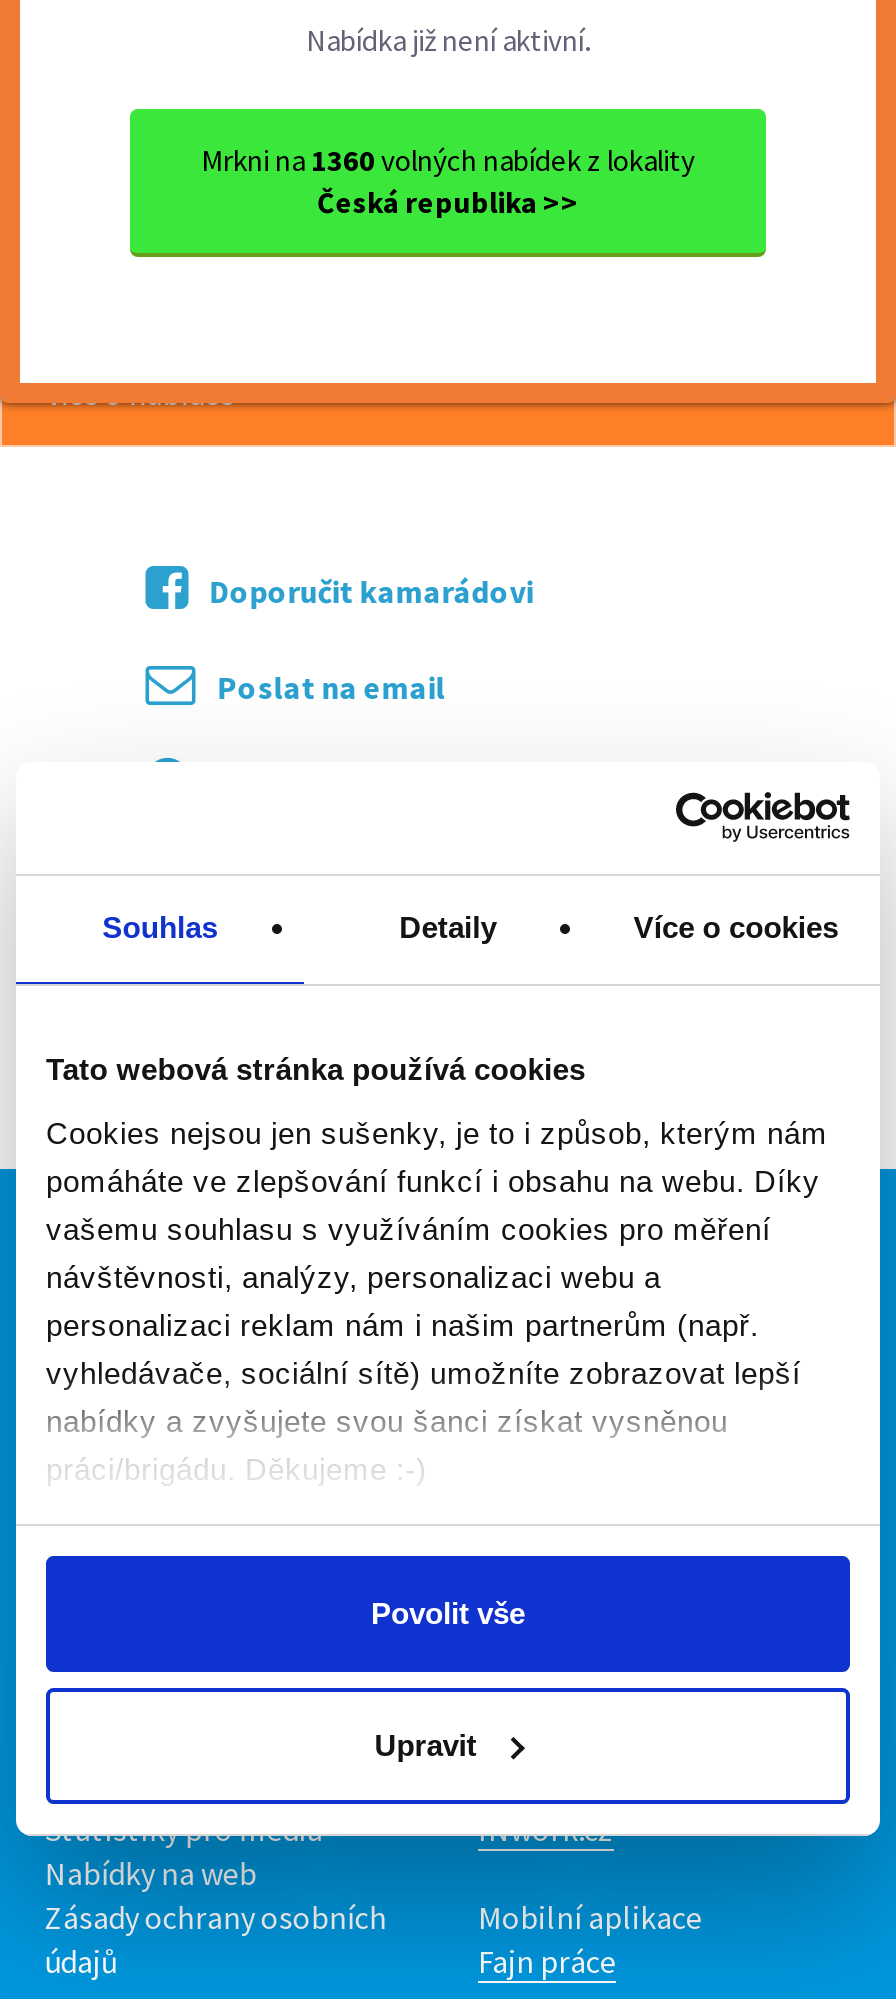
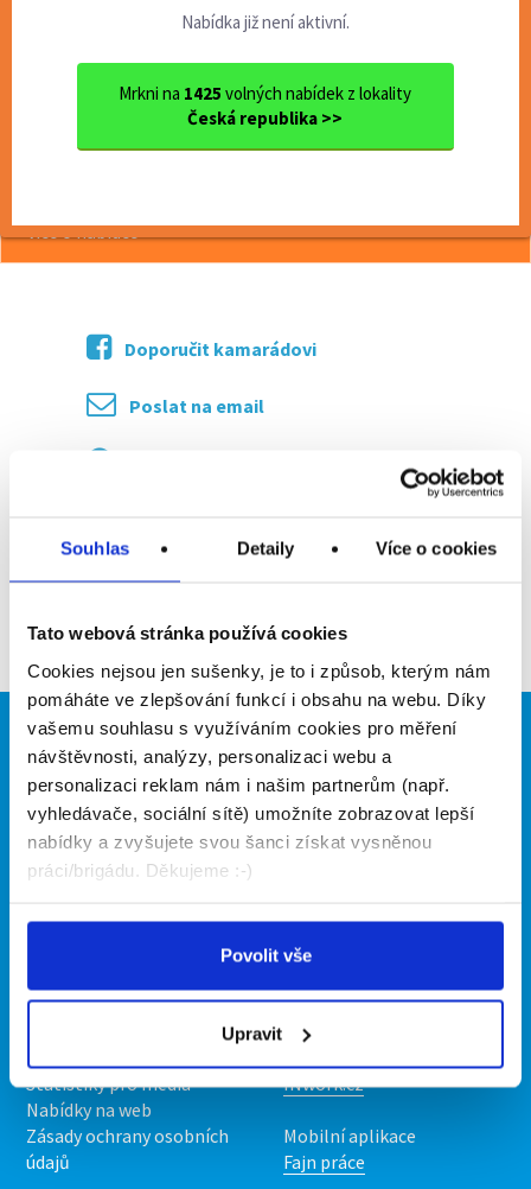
- Mrkni na 1360 volných nabídek z lokality
+ Mrkni na 1425 volných nabídek z lokality
